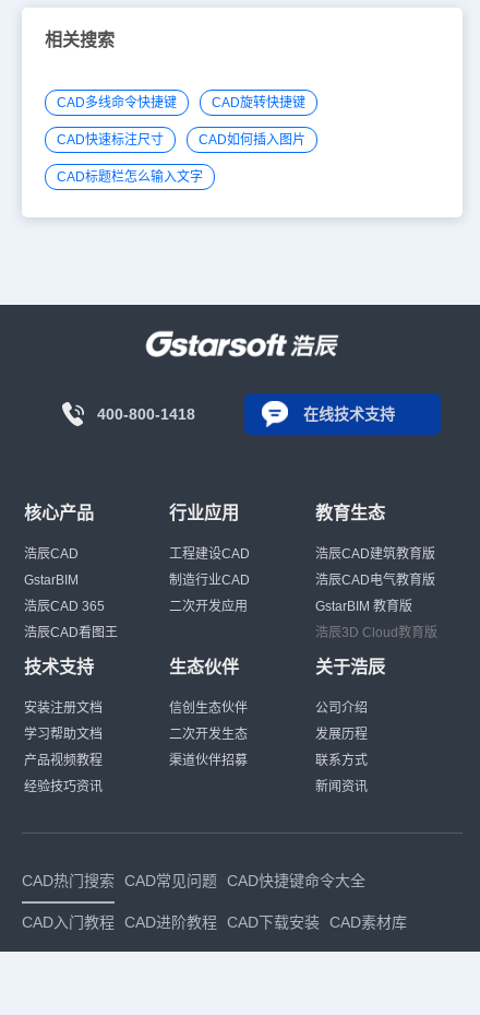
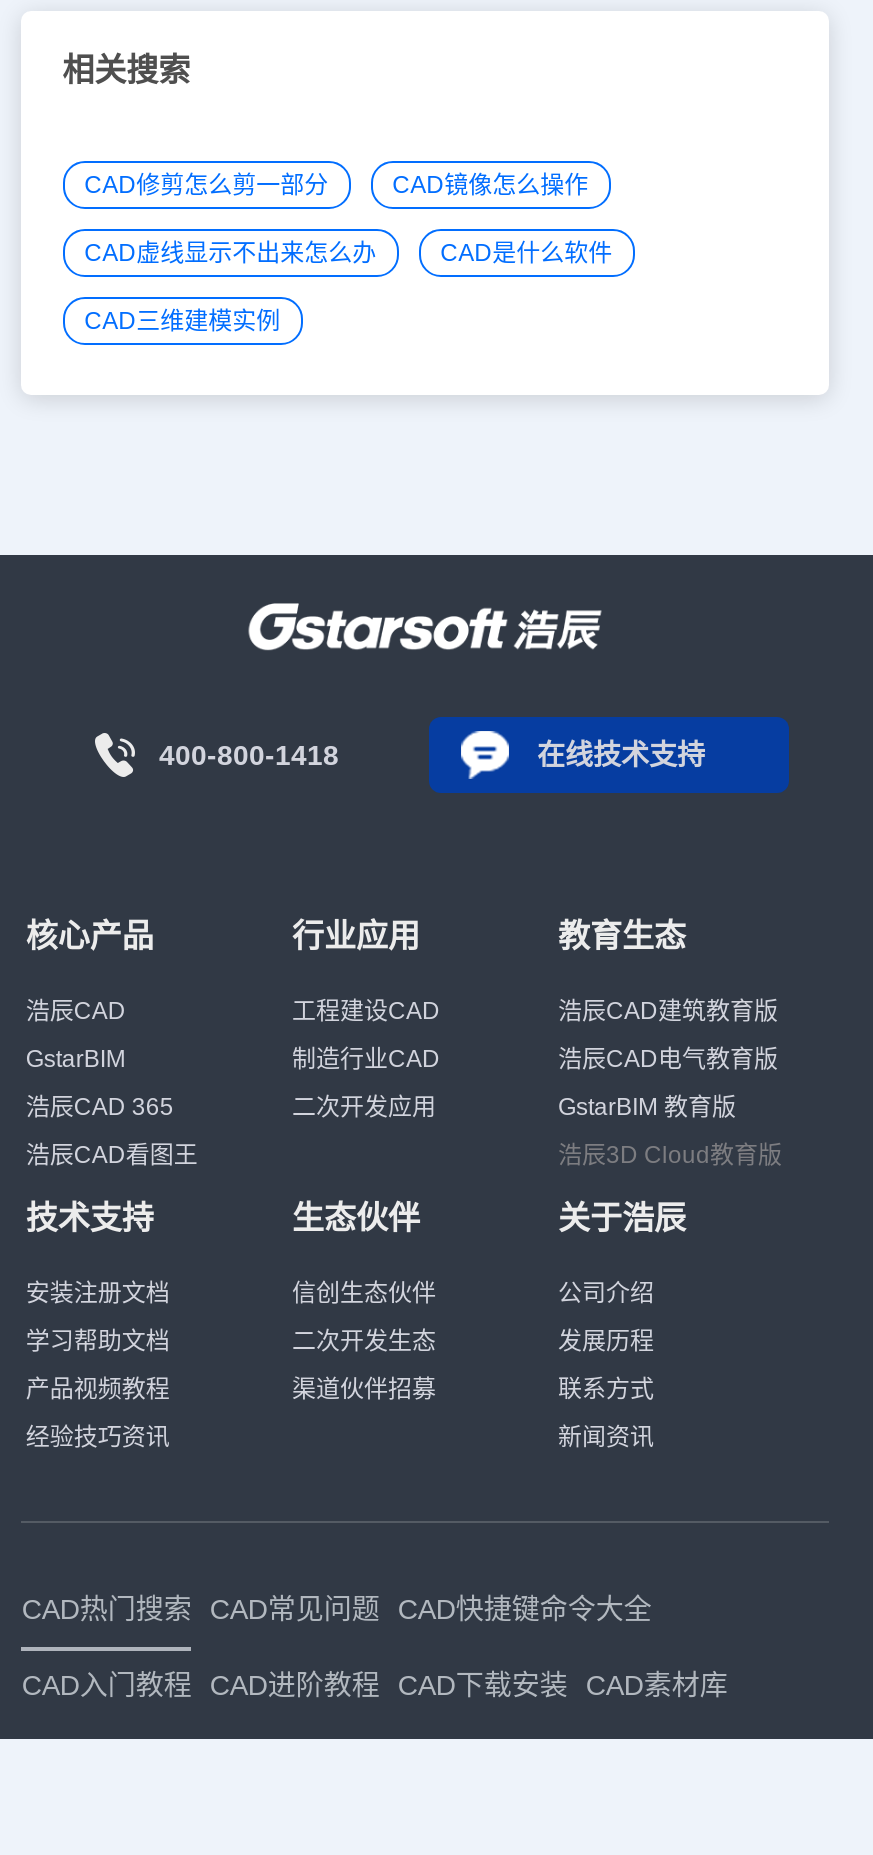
- CAD多线命令快捷键
- CAD旋转快捷键
+ CAD修剪怎么剪一部分
+ CAD镜像怎么操作

- CAD快速标注尺寸
- CAD如何插入图片
+ CAD虚线显示不出来怎么办
+ CAD是什么软件

- CAD标题栏怎么输入文字
+ CAD三维建模实例
